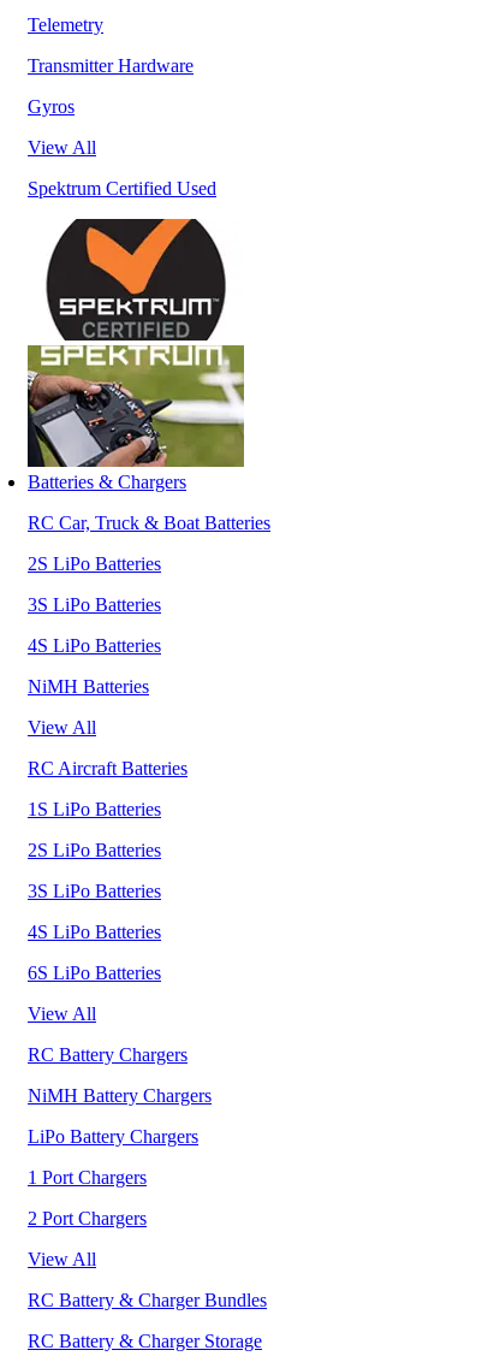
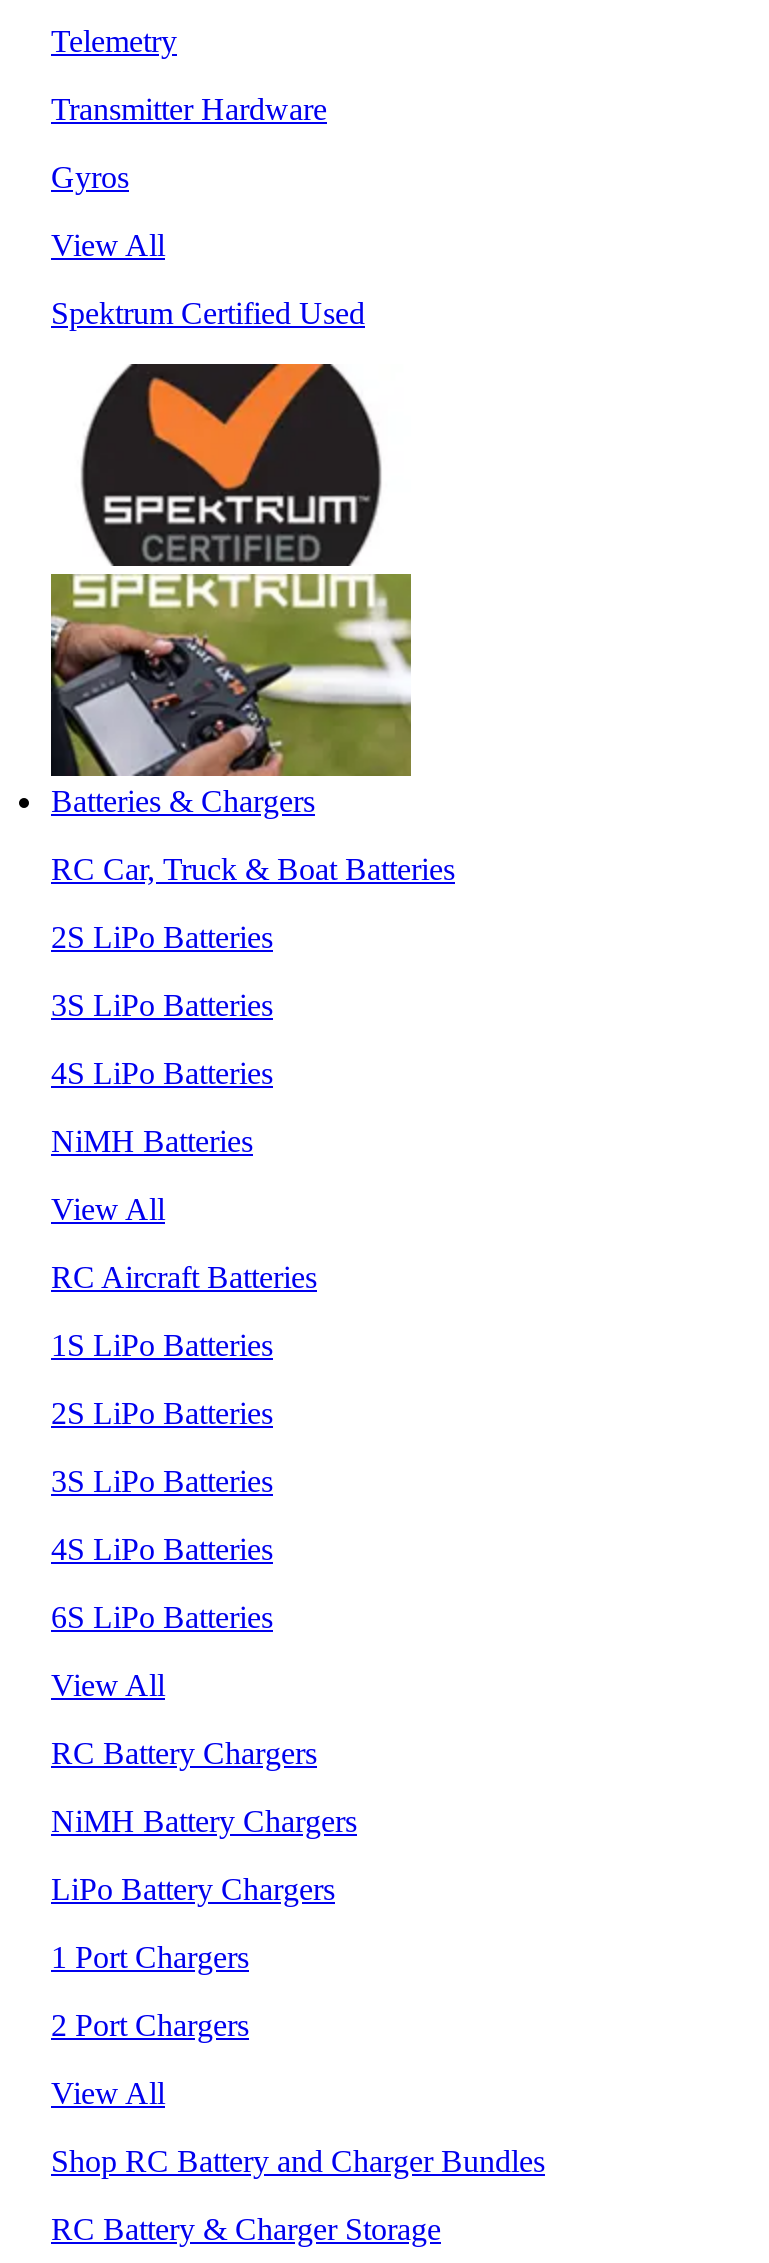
- RC Battery & Charger Bundles
+ Shop RC Battery and Charger Bundles
